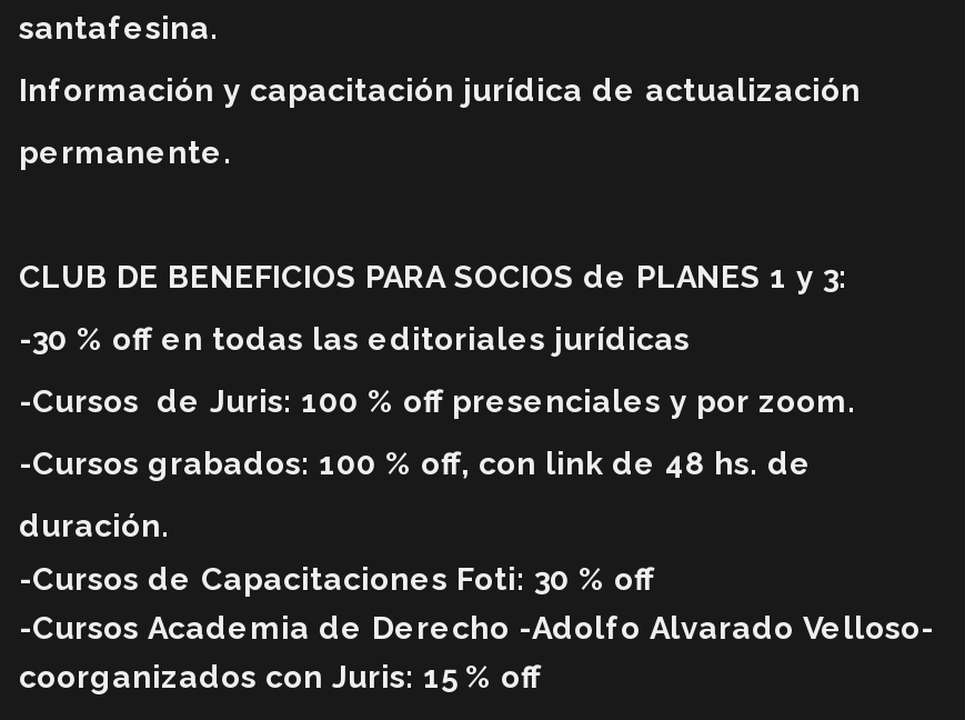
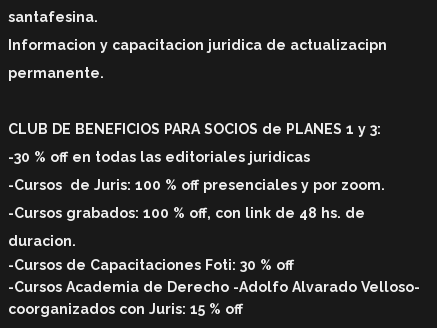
- Información y capacitación jurídica de actualización
+ Informacion y capacitacion juridica de actualizacipn

- -30 % off en todas las editoriales jurídicas
+ -30 % off en todas las editoriales juridicas

- duración.
+ duracion.
